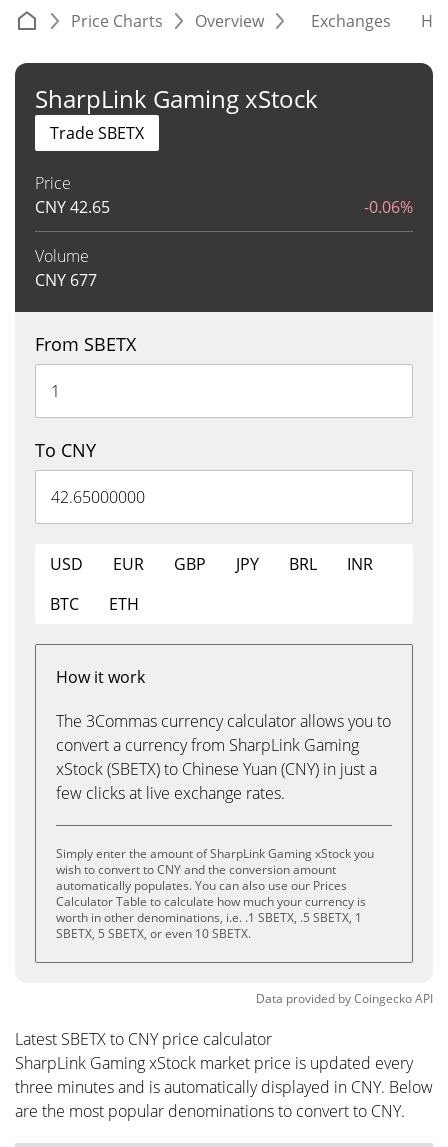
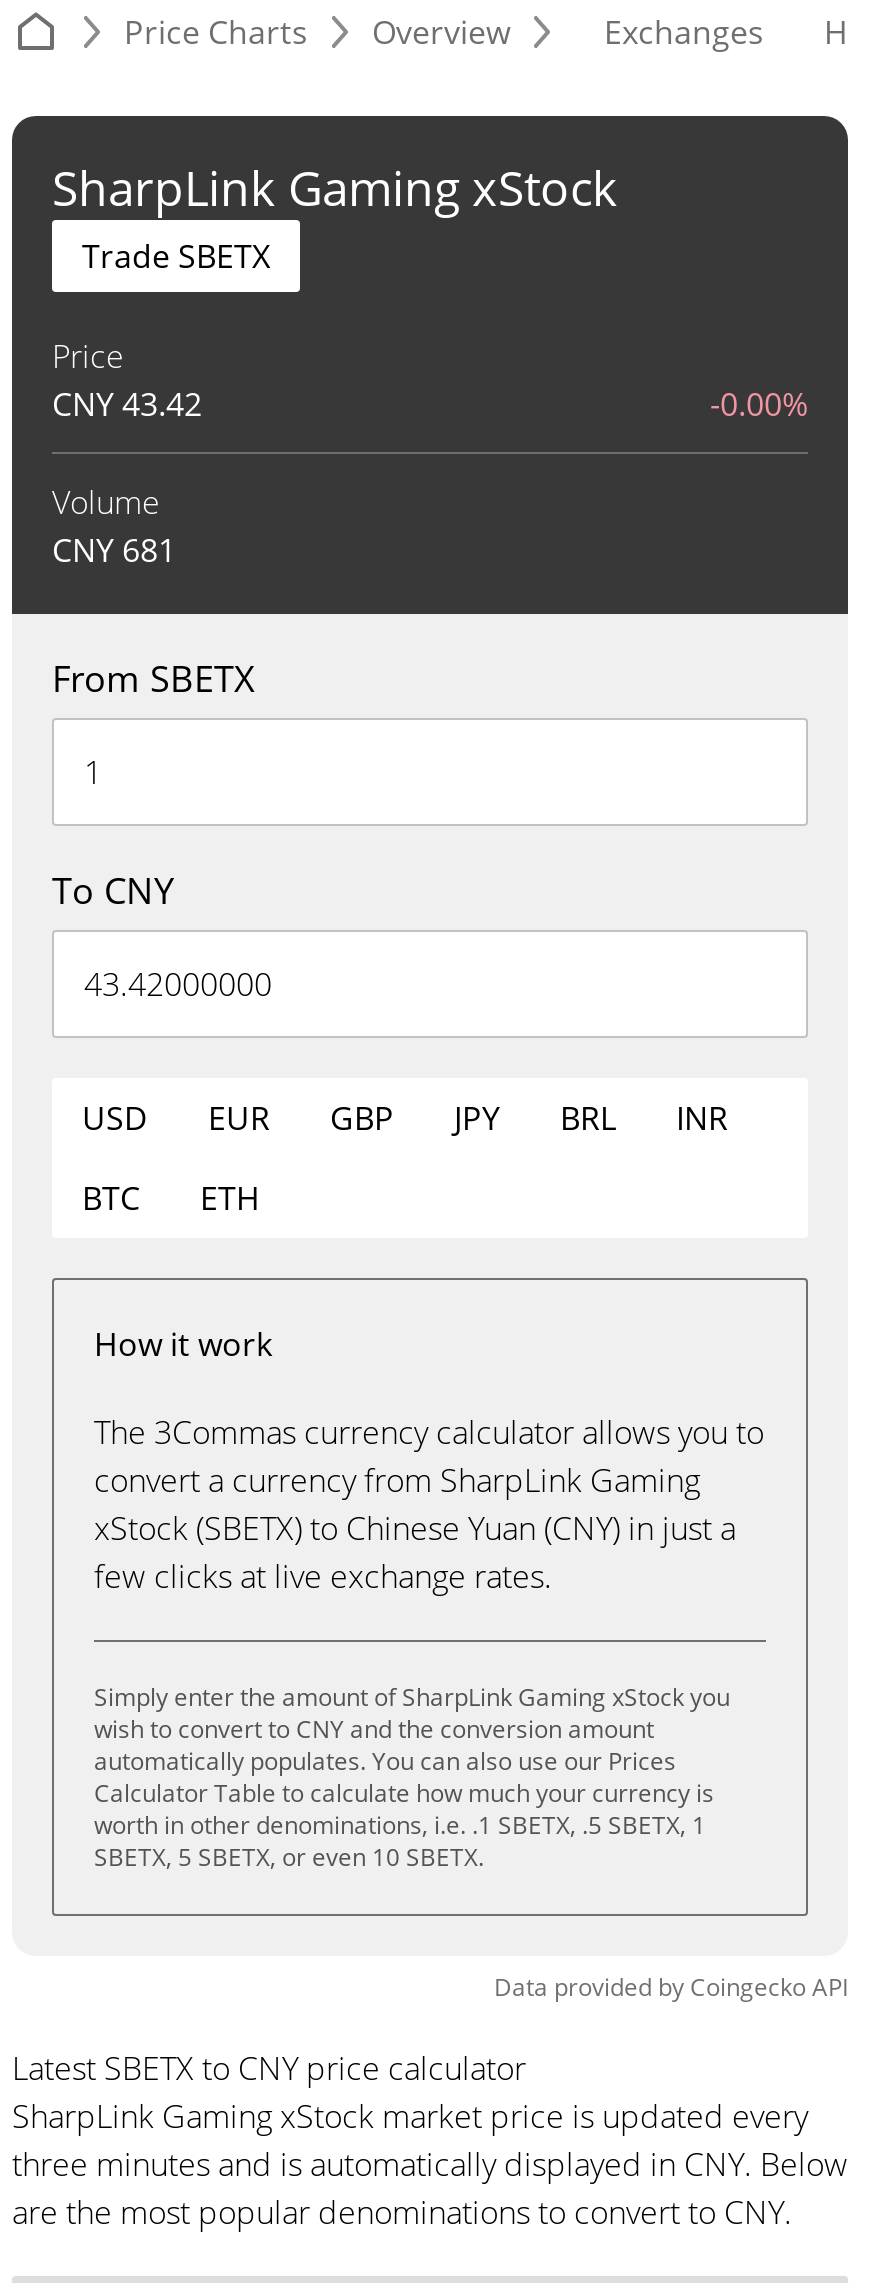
- CNY 42.65
+ CNY 43.42

- -0.06%
+ -0.00%

- CNY 677
+ CNY 681
